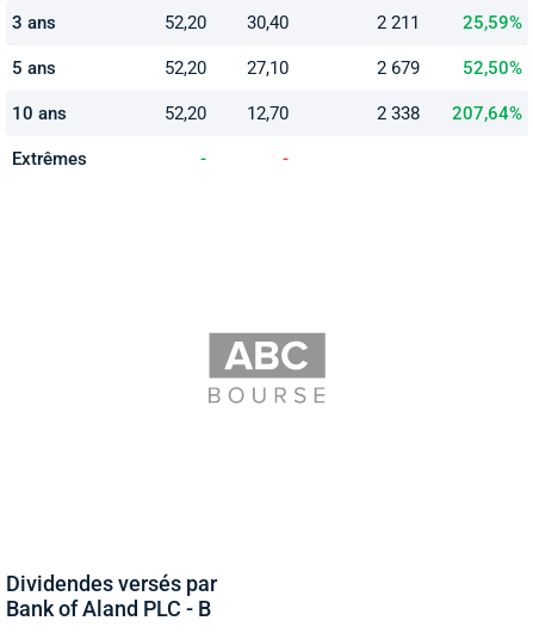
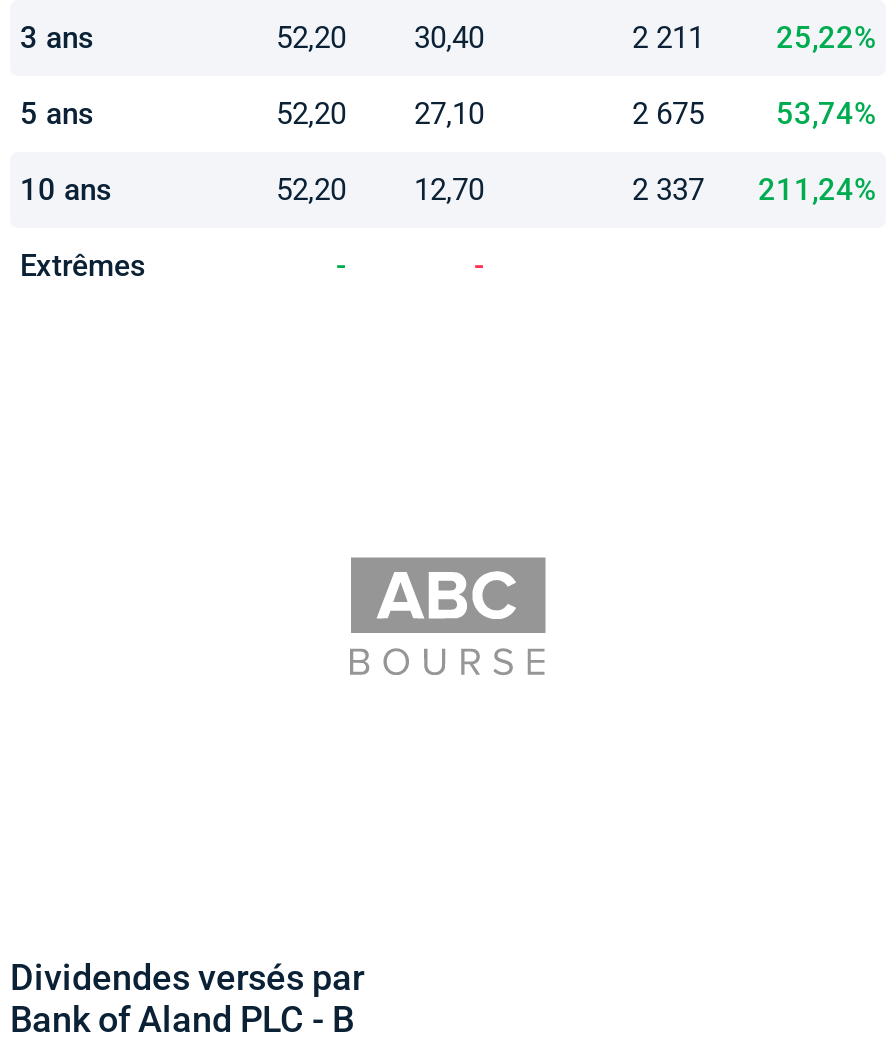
- 2 211 25,59%
+ 2 211 25,22%

- 2 679
+ 2 675

- 52,50%
+ 53,74%

- 2 338
+ 2 337

- 207,64%
+ 211,24%
